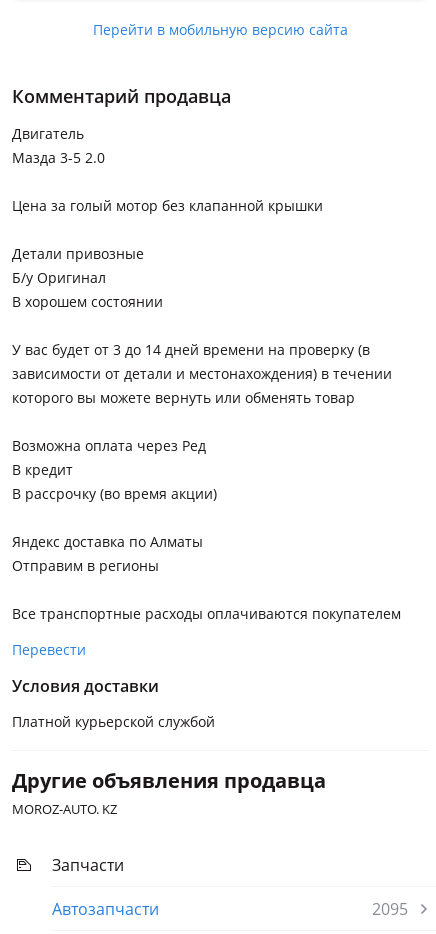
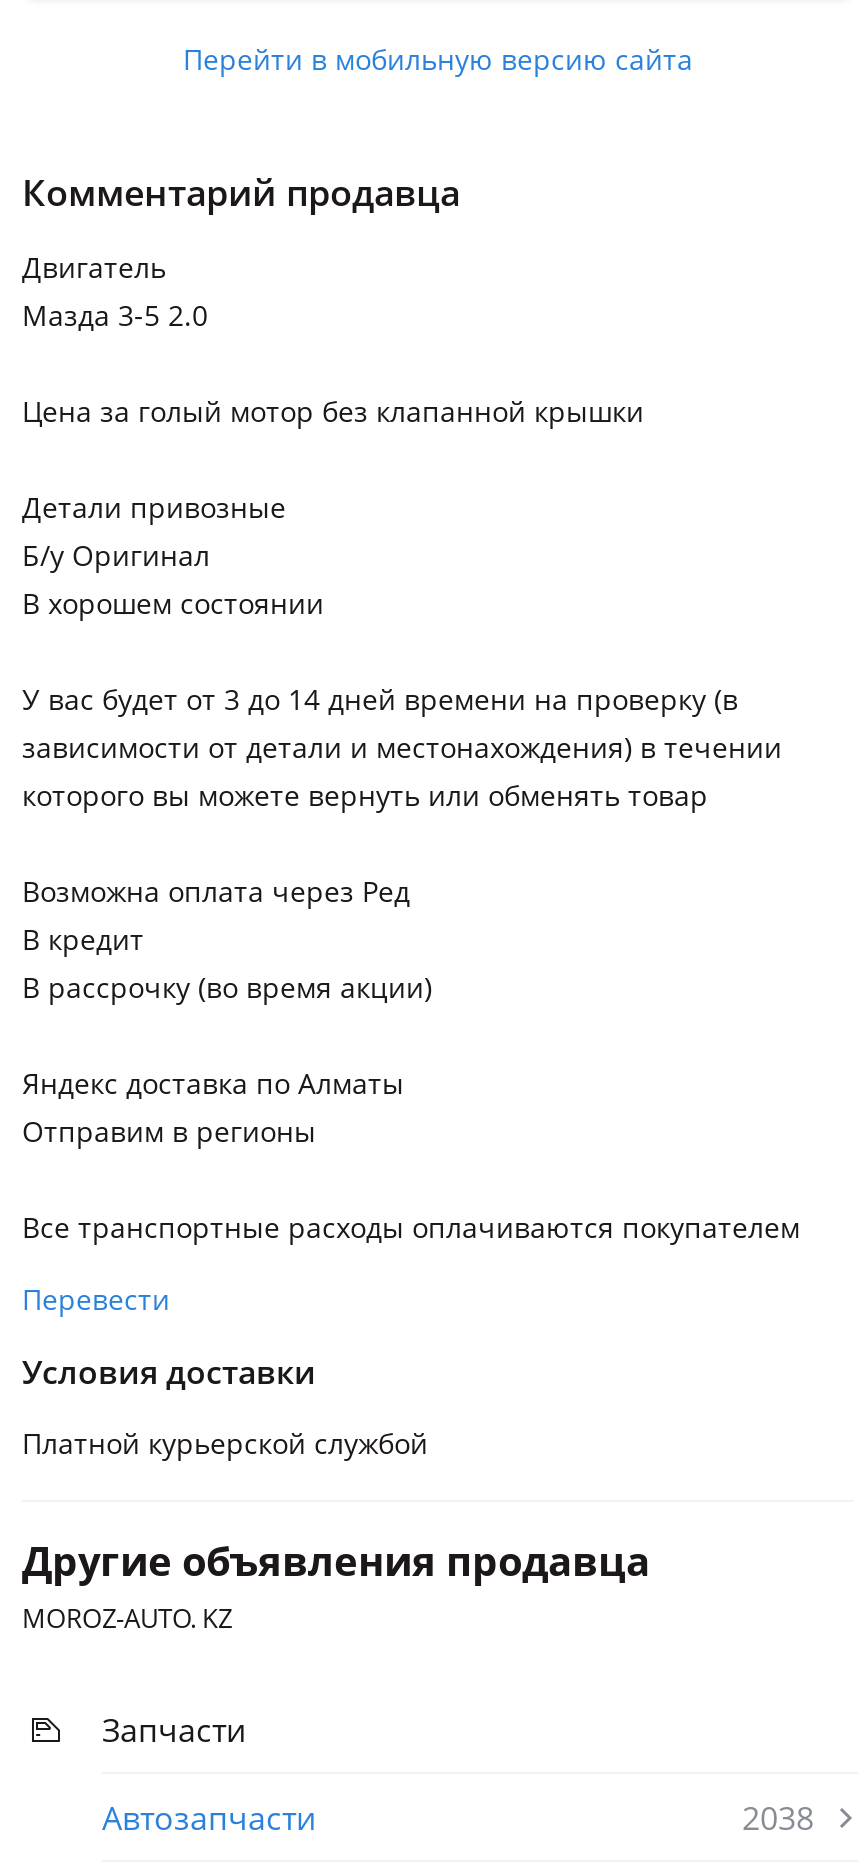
- 2095
+ 2038
